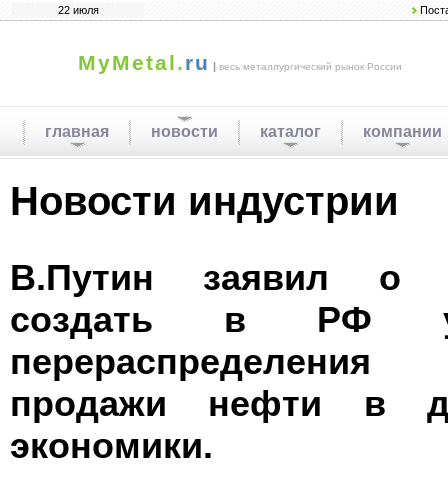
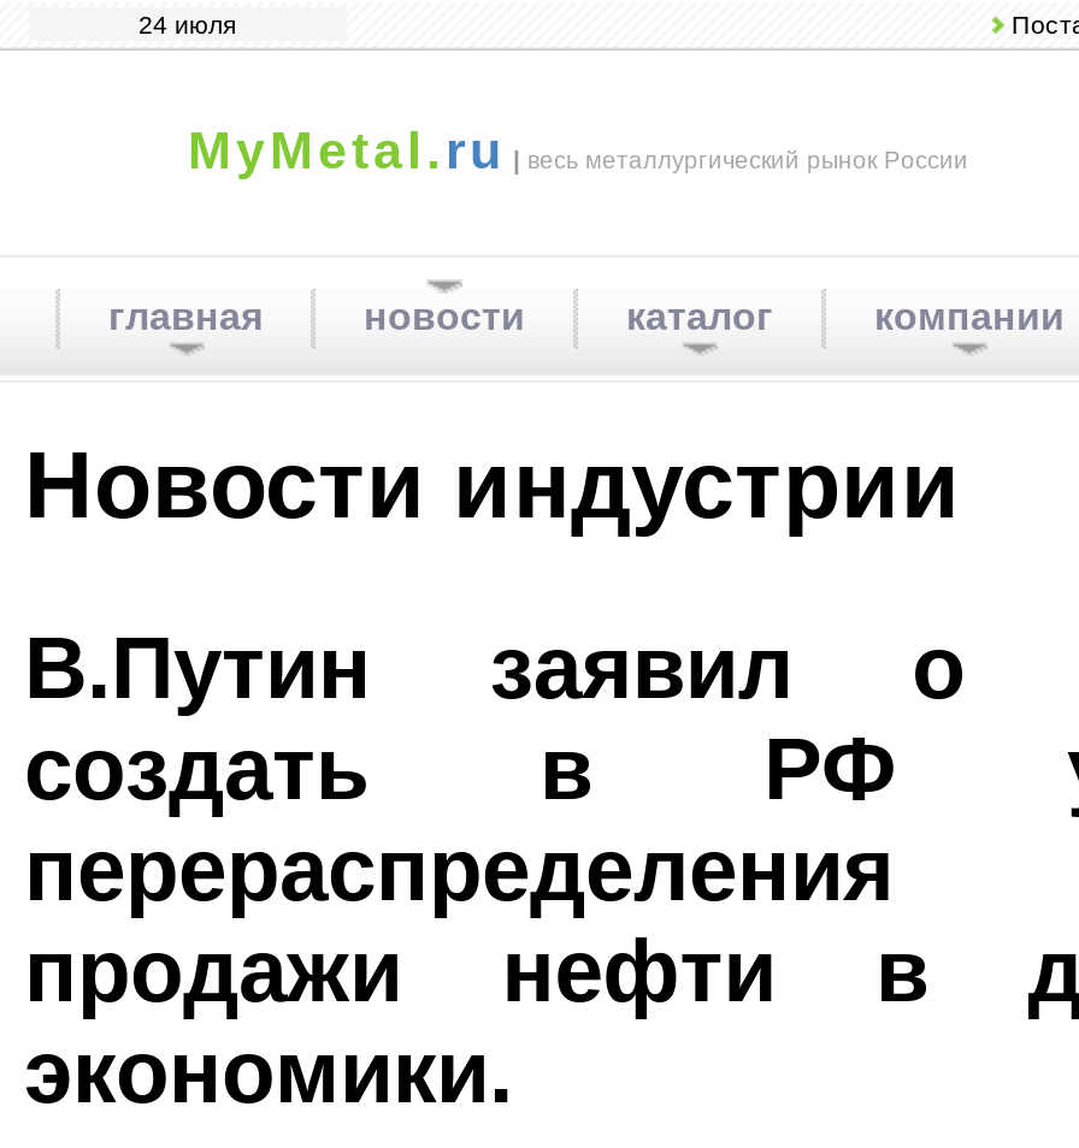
- 22 июля
+ 24 июля
